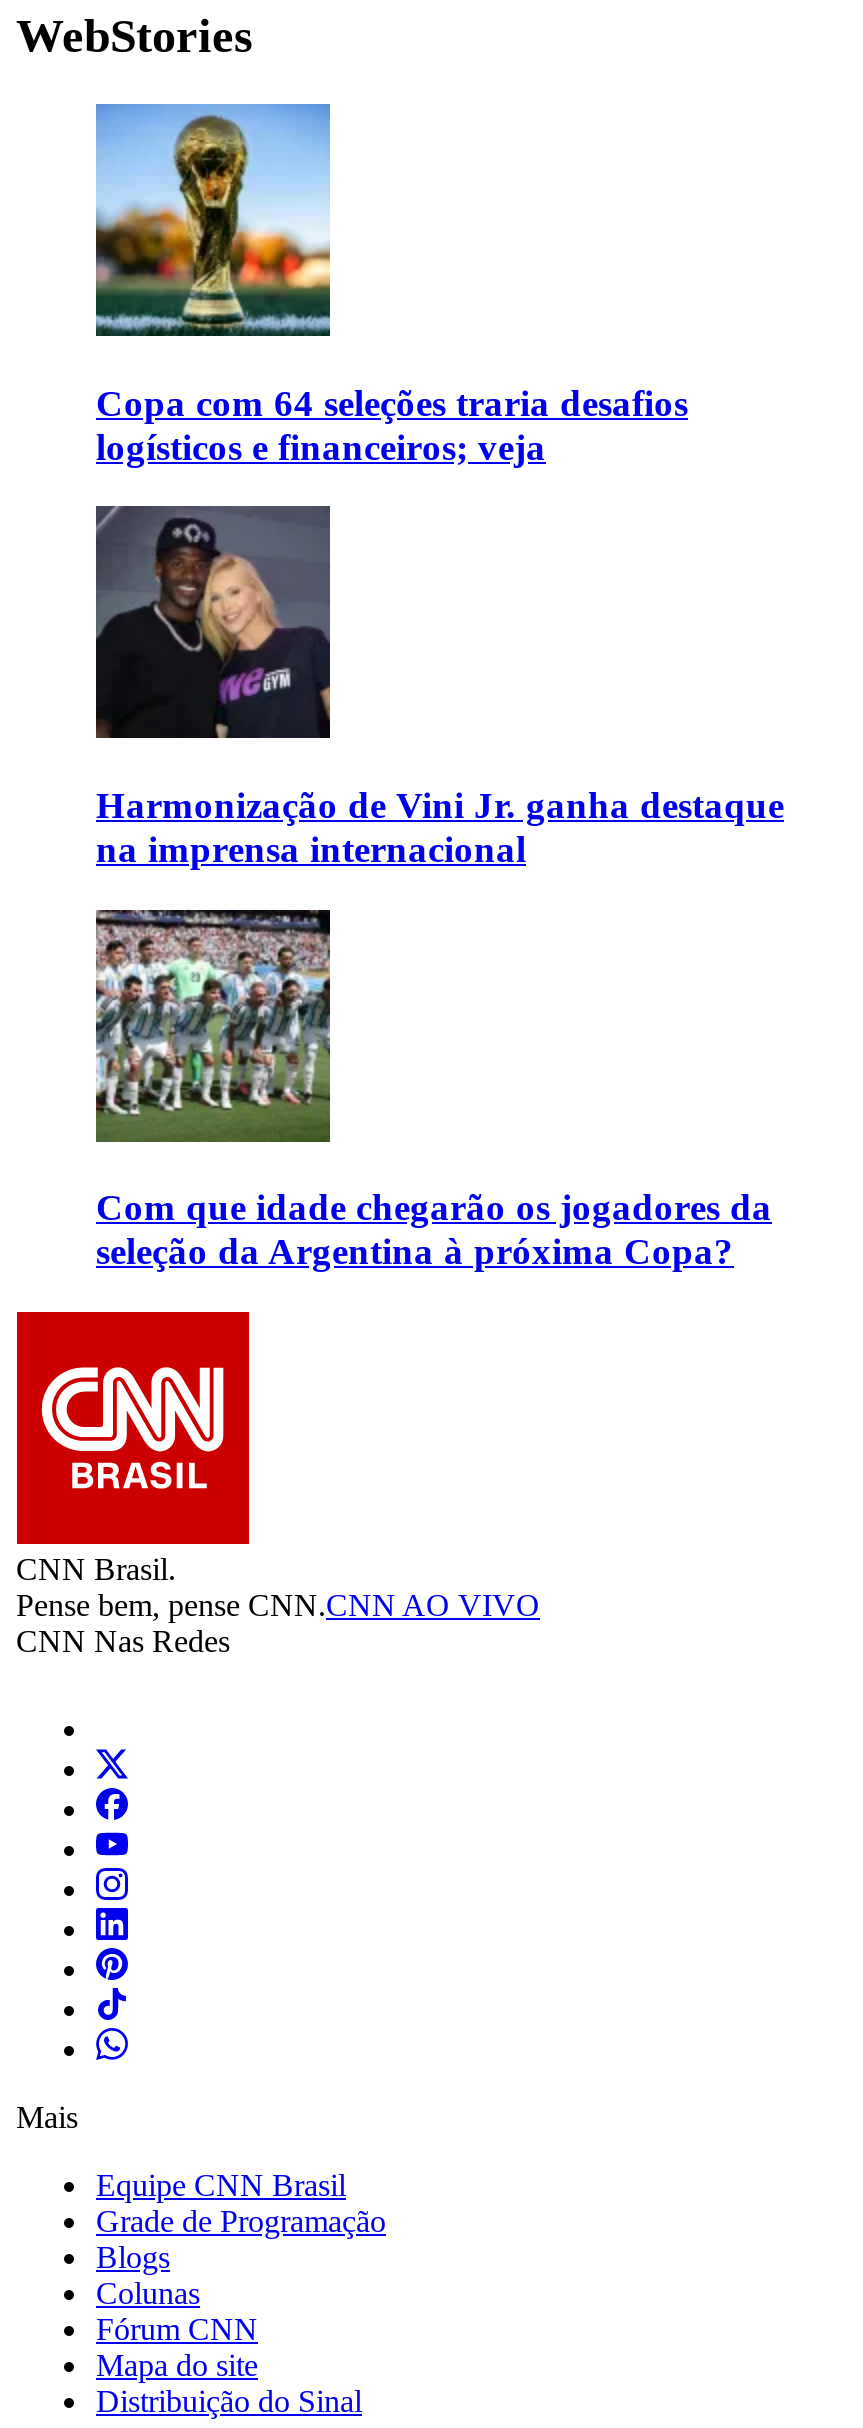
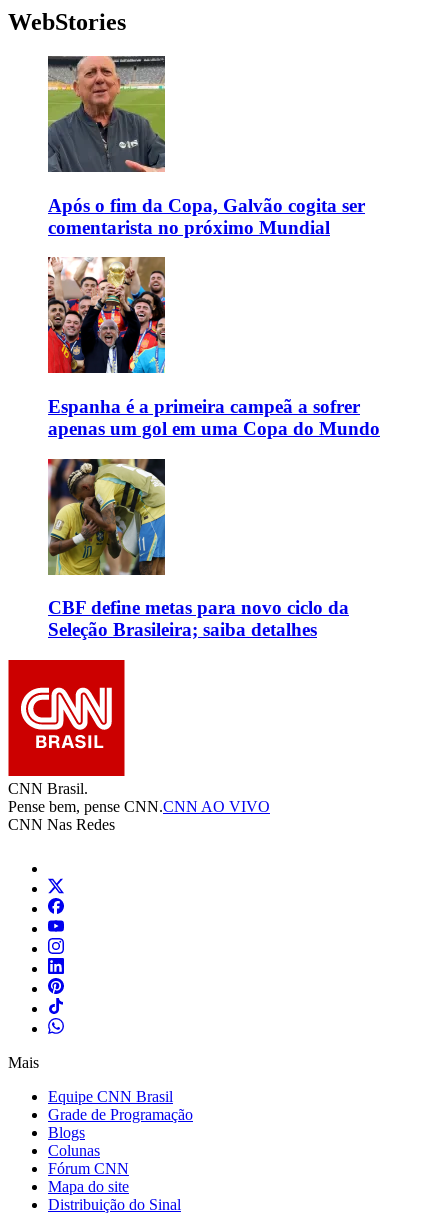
- [image]
- Copa com 64 seleções traria desafios
- logísticos e financeiros; veja
+ [image]
+ Após o fim da Copa, Galvão cogita ser
+ comentarista no próximo Mundial

- [image]
- Harmonização de Vini Jr. ganha destaque
- na imprensa internacional
+ [image]
+ Espanha é a primeira campeã a sofrer
+ apenas um gol em uma Copa do Mundo

- [image]
- Com que idade chegarão os jogadores da
- seleção da Argentina à próxima Copa?
+ [image]
+ CBF define metas para novo ciclo da
+ Seleção Brasileira; saiba detalhes
